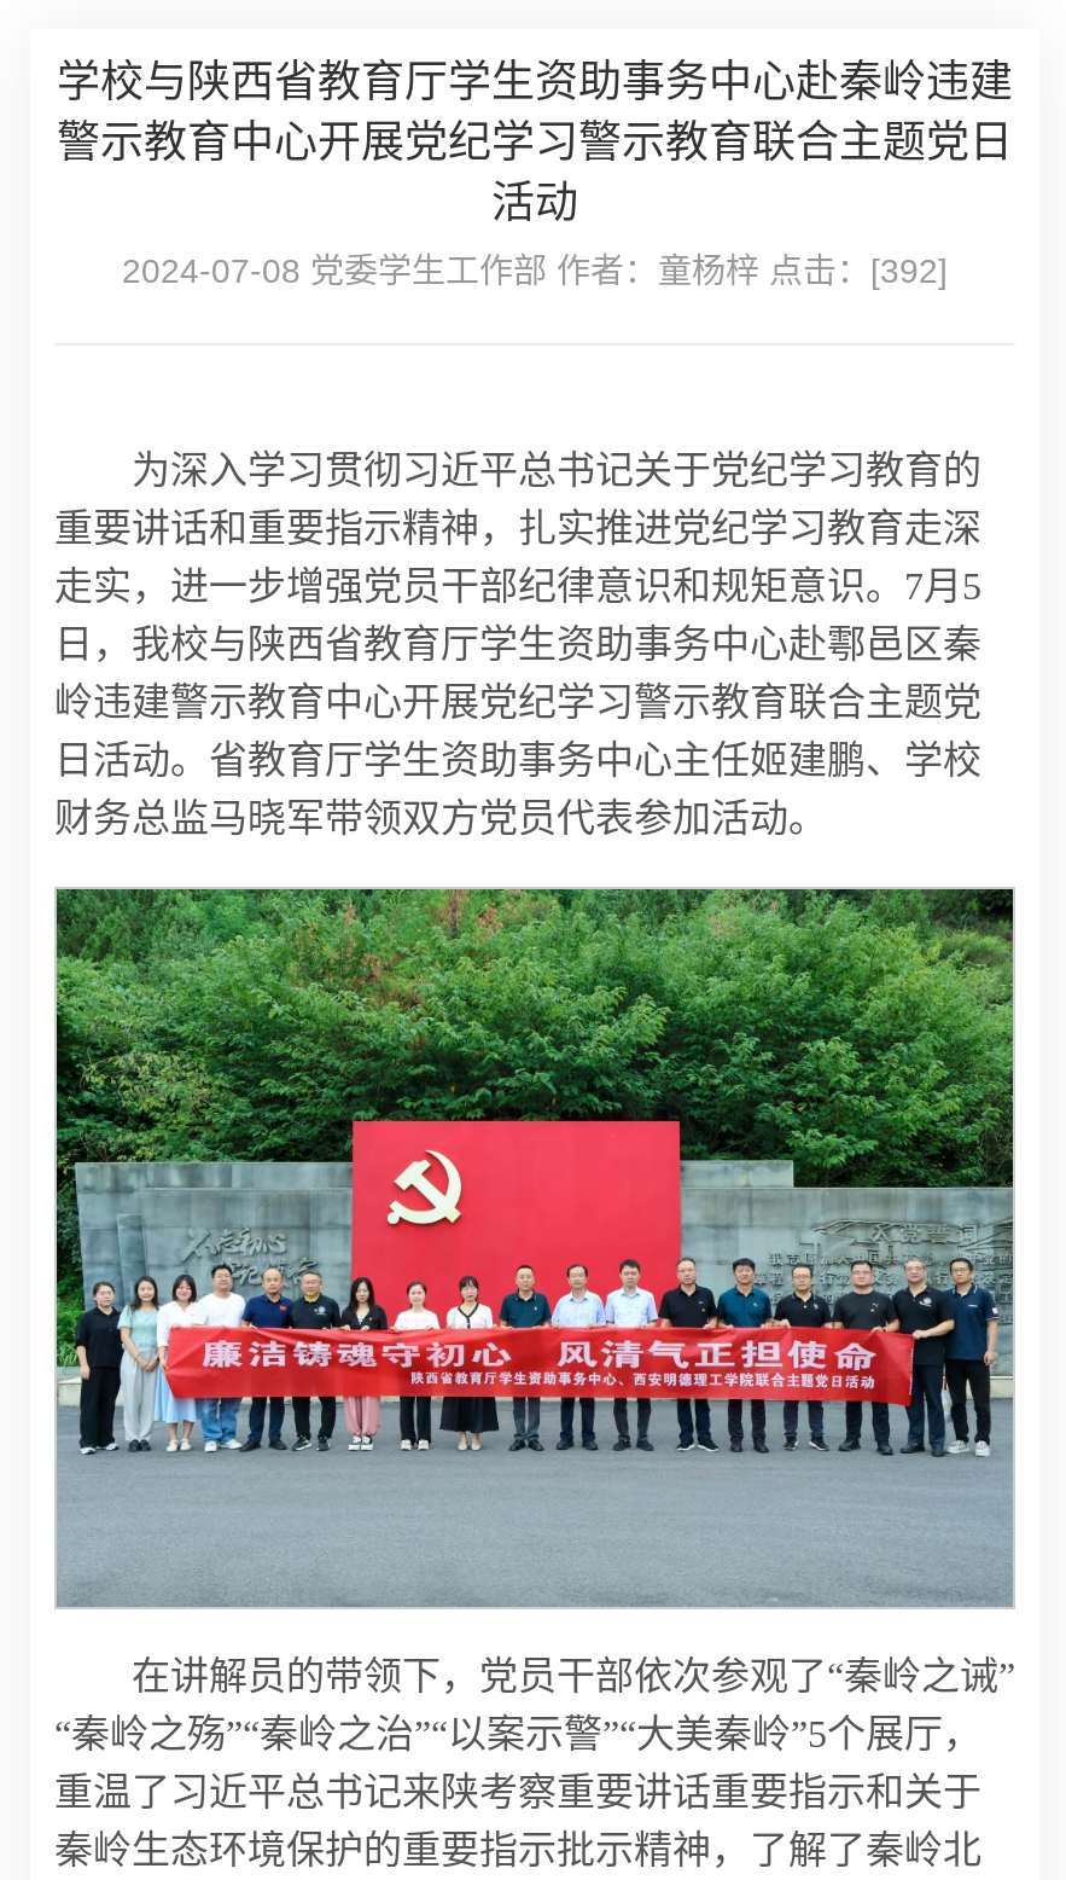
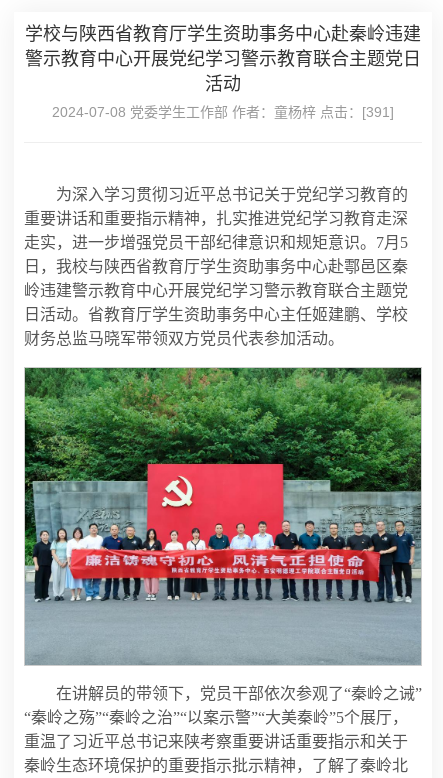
- 2024-07-08 党委学生工作部 作者：童杨梓 点击：[392]
+ 2024-07-08 党委学生工作部 作者：童杨梓 点击：[391]
